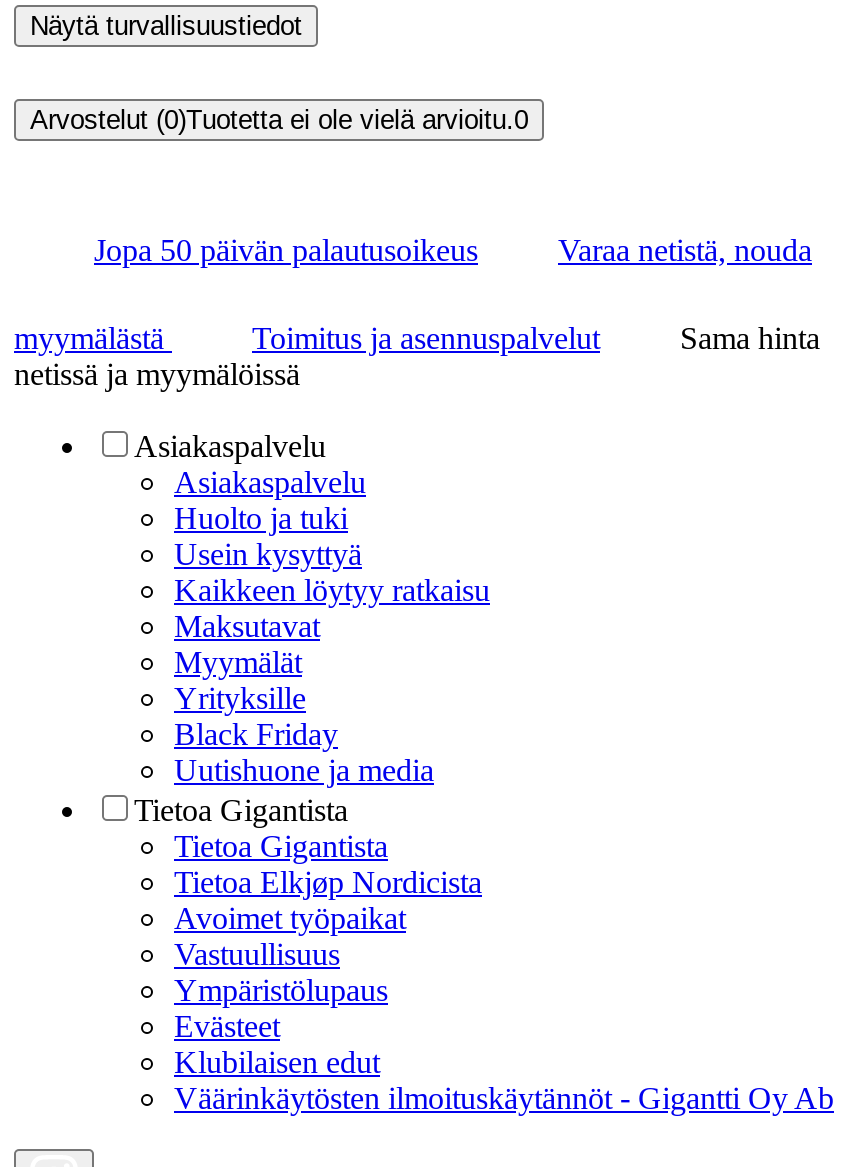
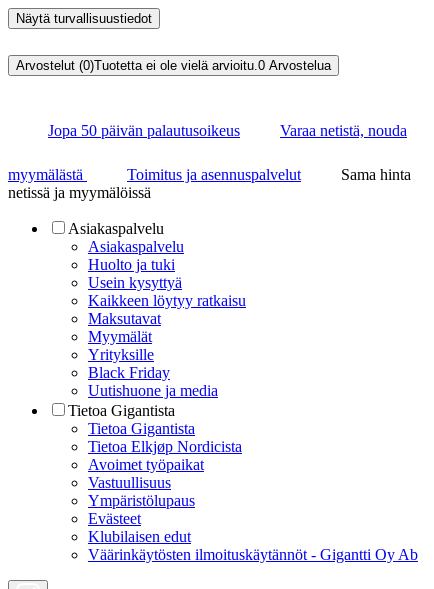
- Arvostelut (0)Tuotetta ei ole vielä arvioitu.0
+ Arvostelut (0)Tuotetta ei ole vielä arvioitu.0 Arvostelua
